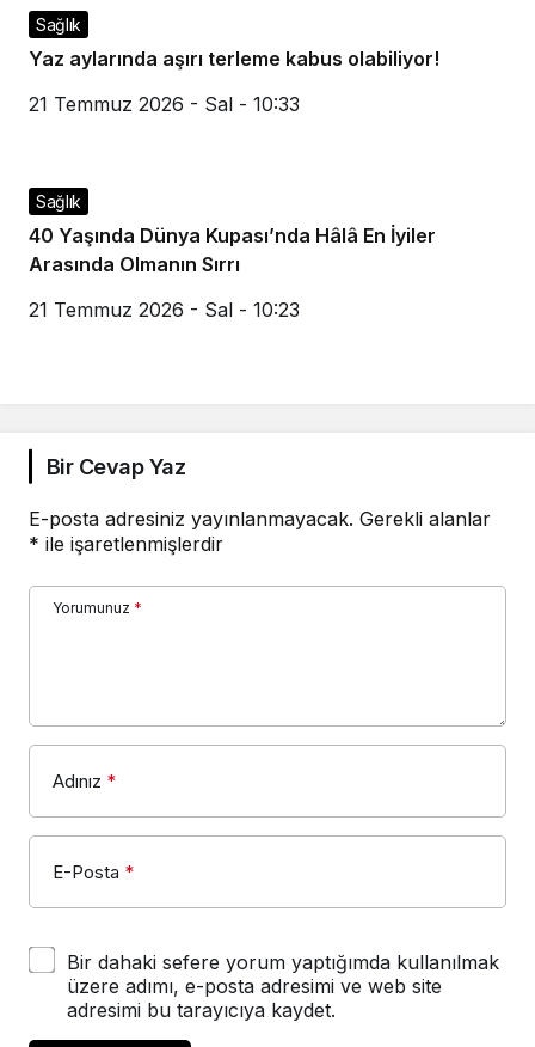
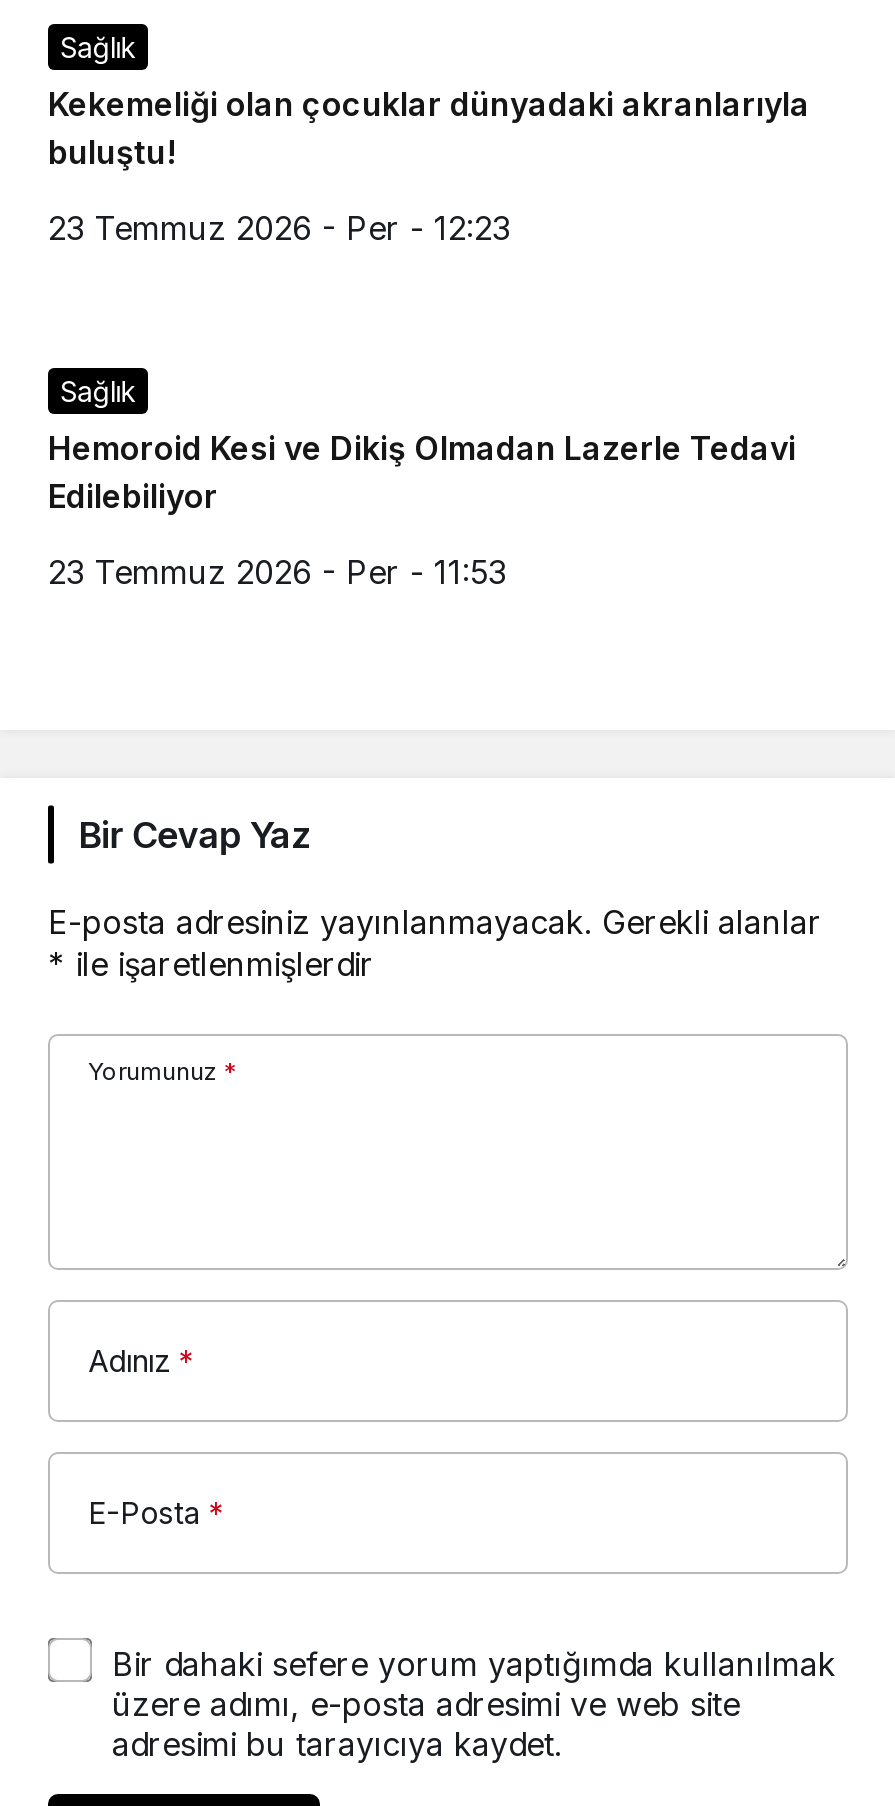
- Yaz aylarında aşırı terleme kabus olabiliyor!
+ Kekemeliği olan çocuklar dünyadaki akranlarıyla
+ buluştu!

- 21 Temmuz 2026 - Sal - 10:33
+ 23 Temmuz 2026 - Per - 12:23

- 40 Yaşında Dünya Kupası’nda Hâlâ En İyiler
- Arasında Olmanın Sırrı
+ Hemoroid Kesi ve Dikiş Olmadan Lazerle Tedavi
+ Edilebiliyor

- 21 Temmuz 2026 - Sal - 10:23
+ 23 Temmuz 2026 - Per - 11:53
